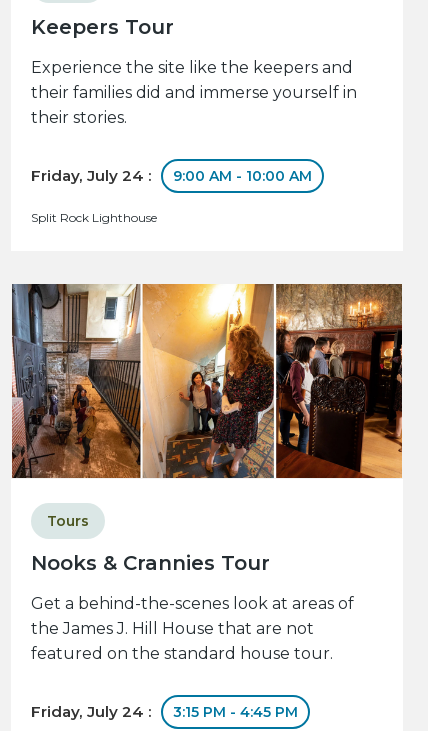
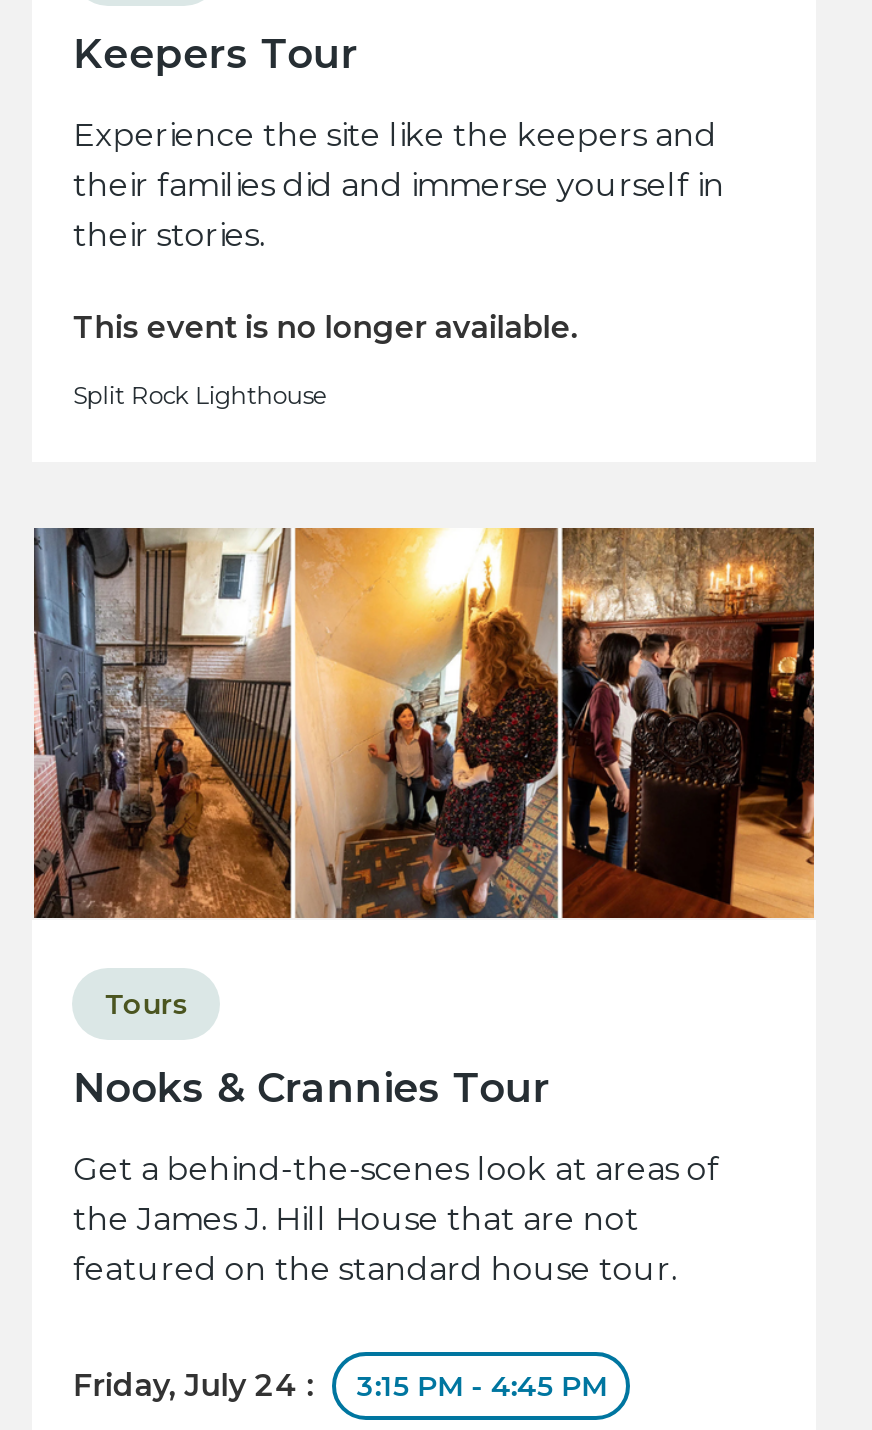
- Friday, July 24 :
- 9:00 AM - 10:00 AM
+ This event is no longer available.
